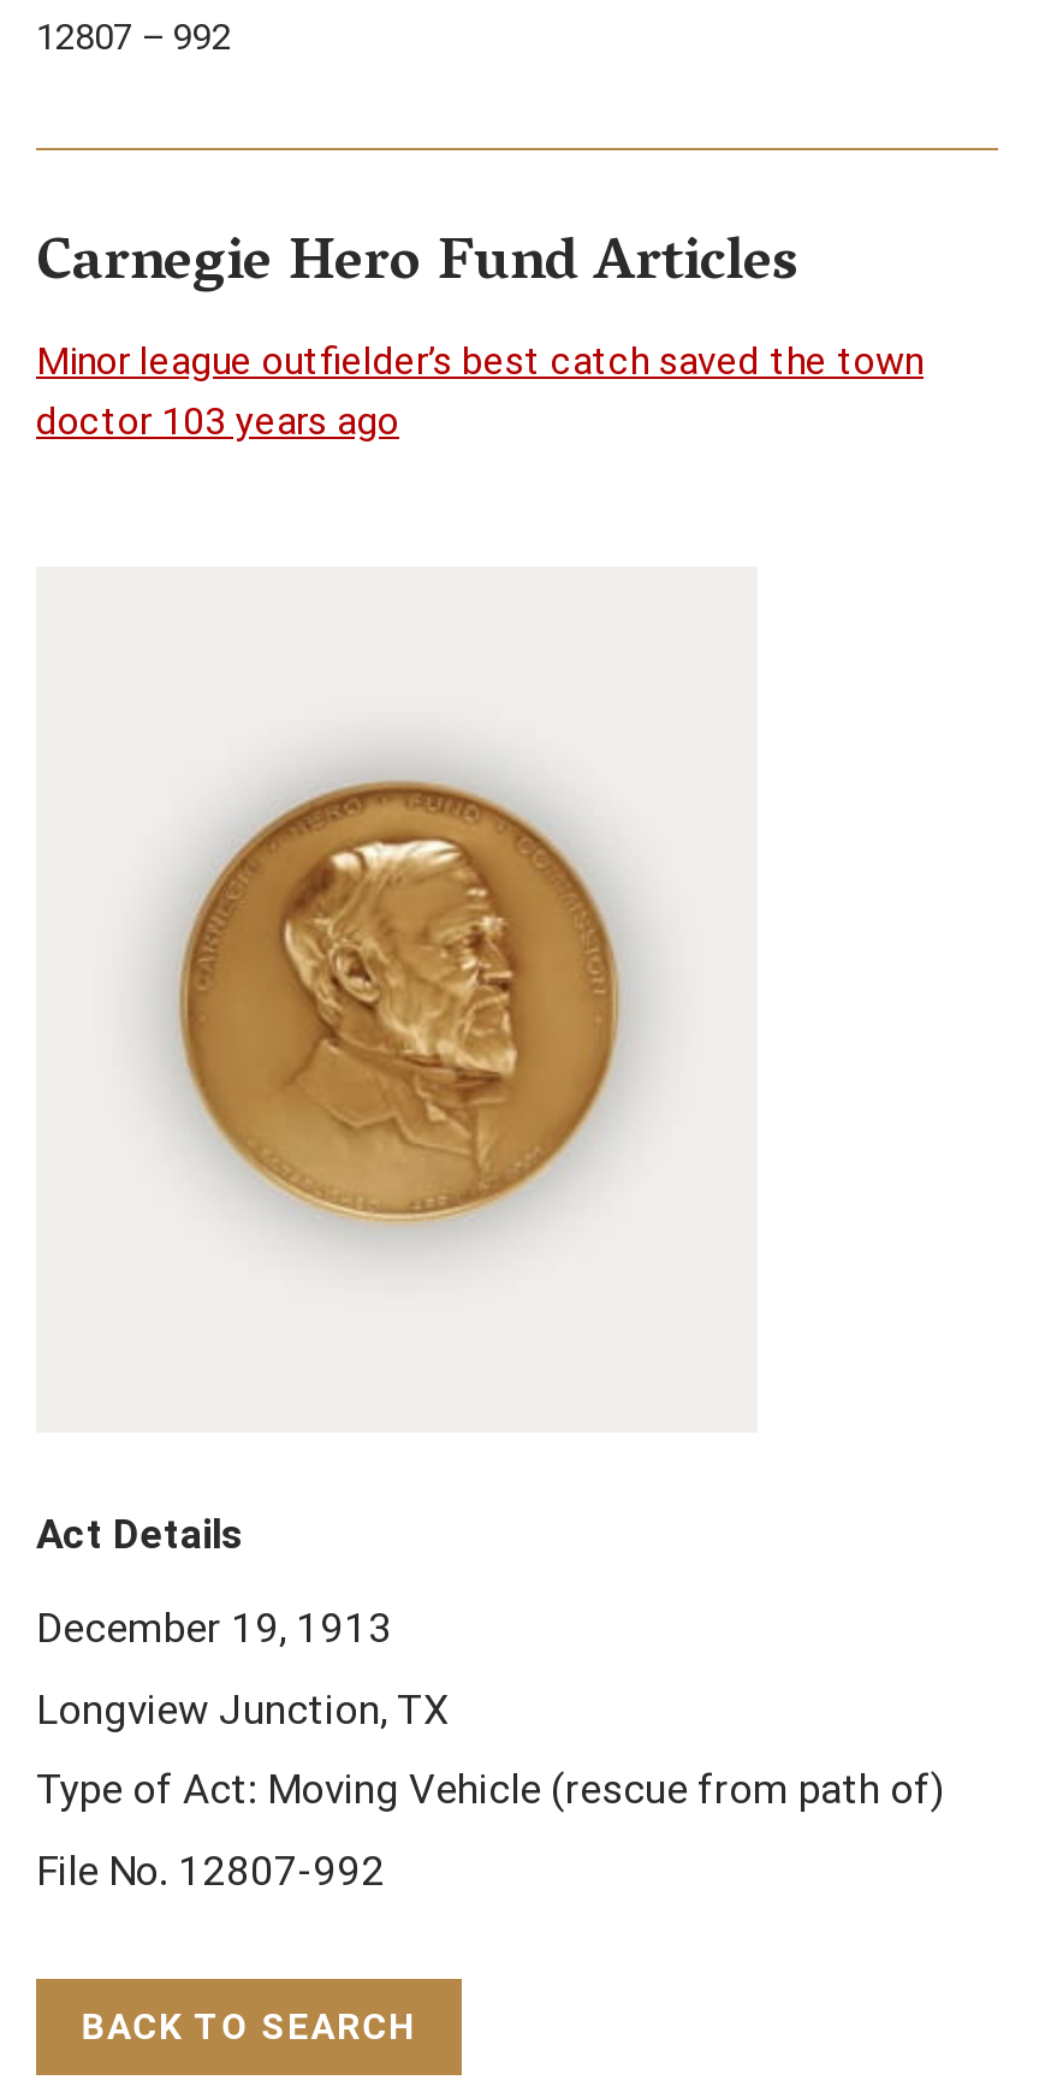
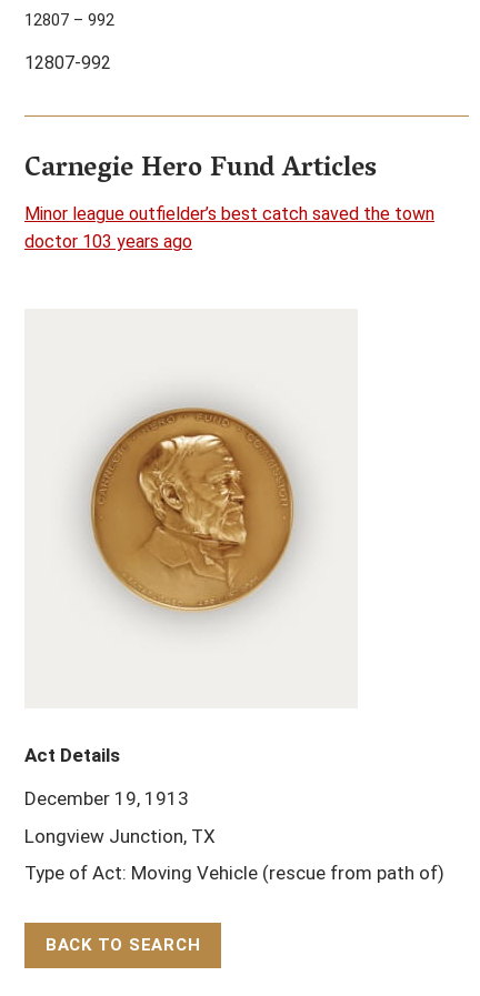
+ 12807-992

moved down: [image] | Carnegie Hero Fund Articles | Minor league outfielder’s best catch saved the town | doctor 103 years ago | Act Details | December 19, 1913 | Longview Junction, TX | Type of Act: Moving Vehicle (rescue from path of)

- File No. 12807-992
